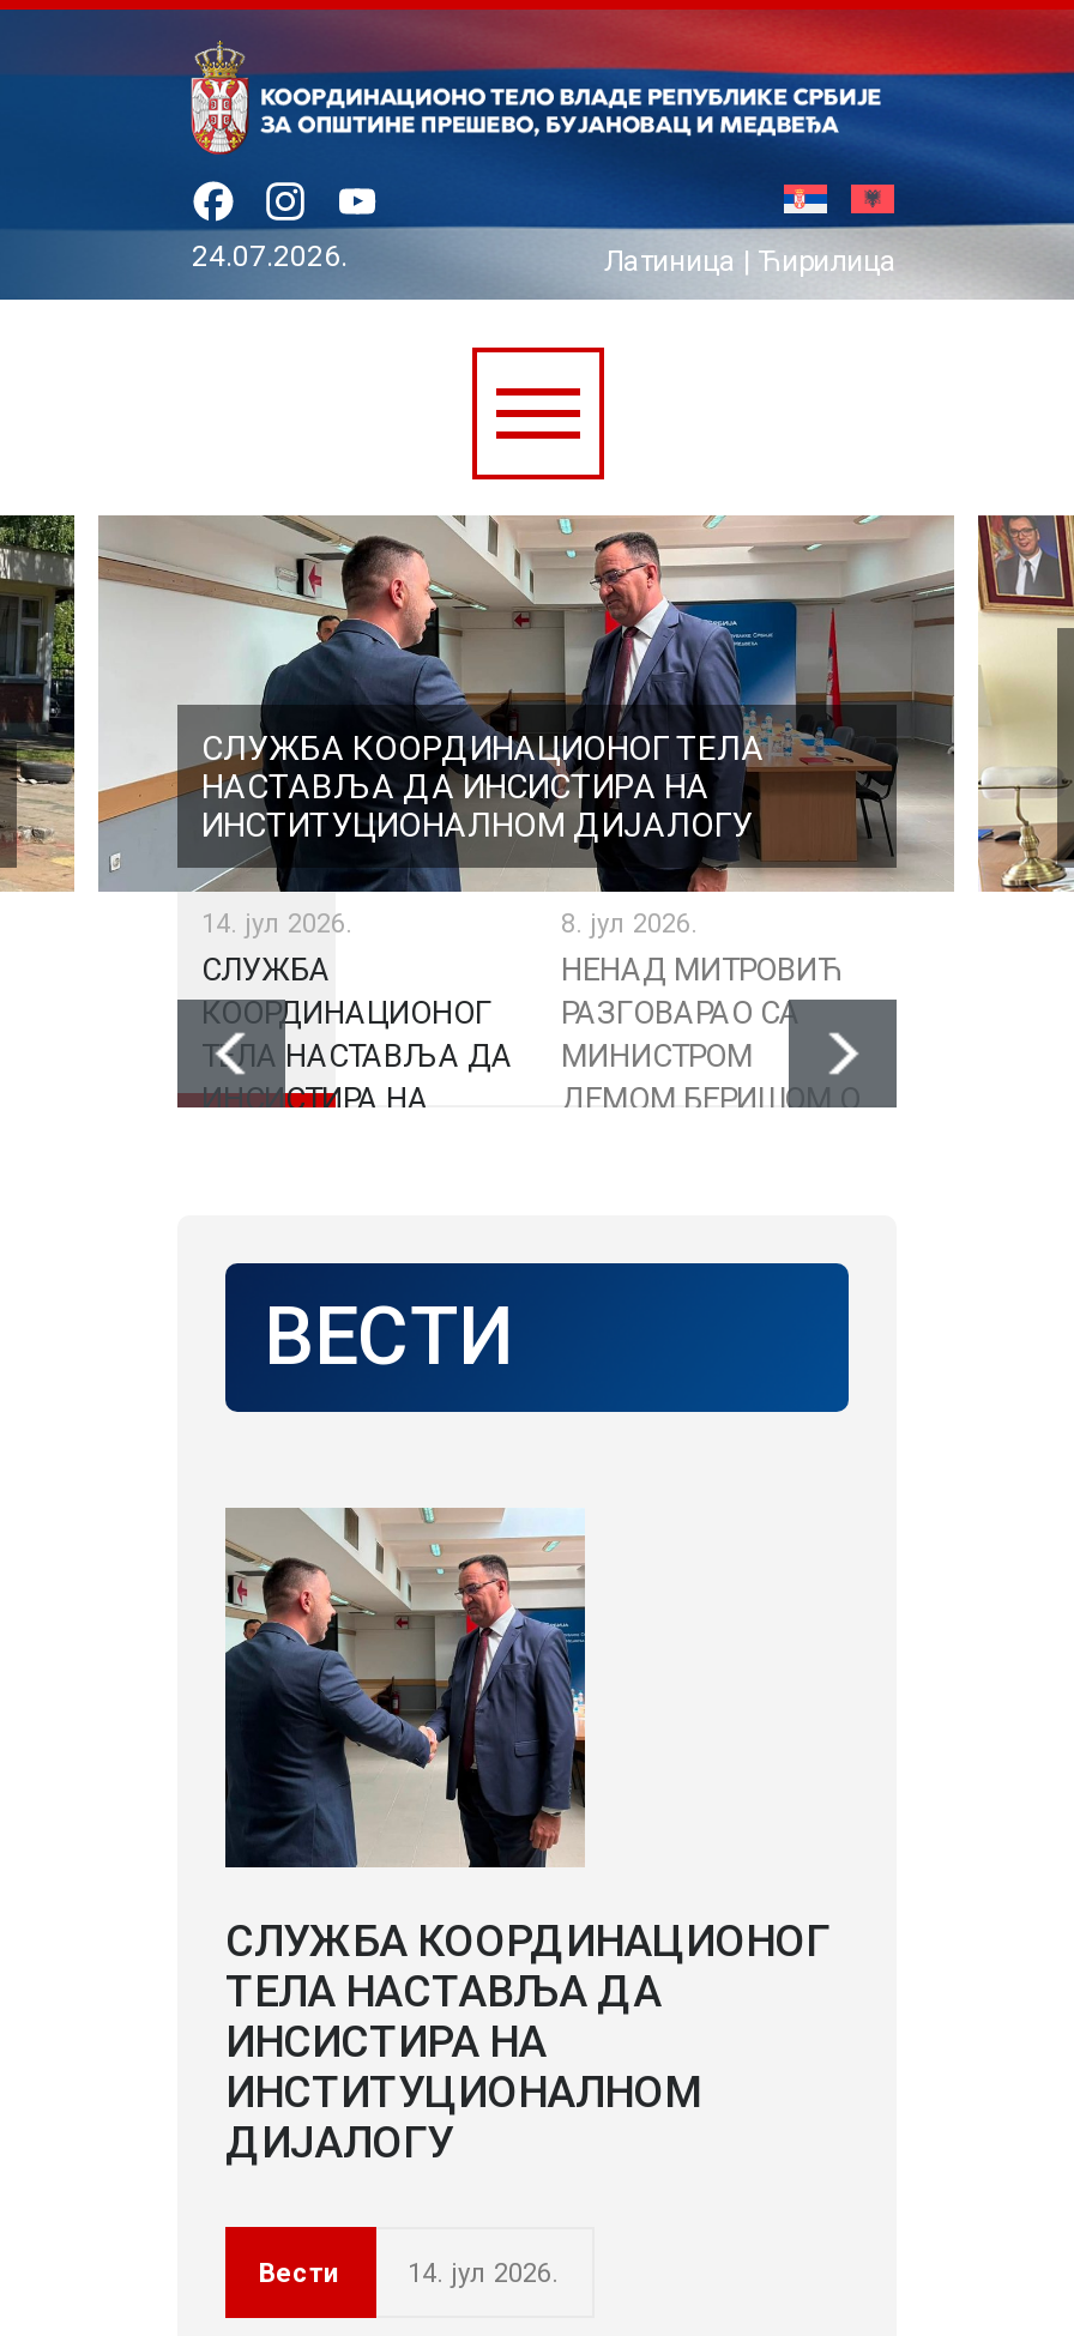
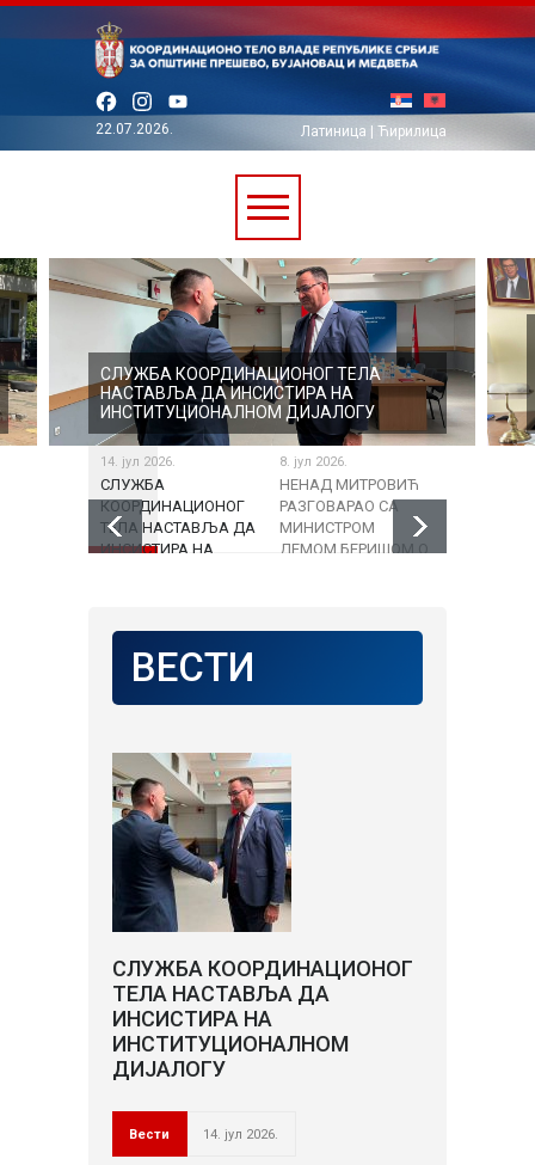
- 24.07.2026.
+ 22.07.2026.
